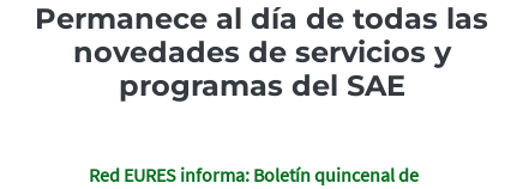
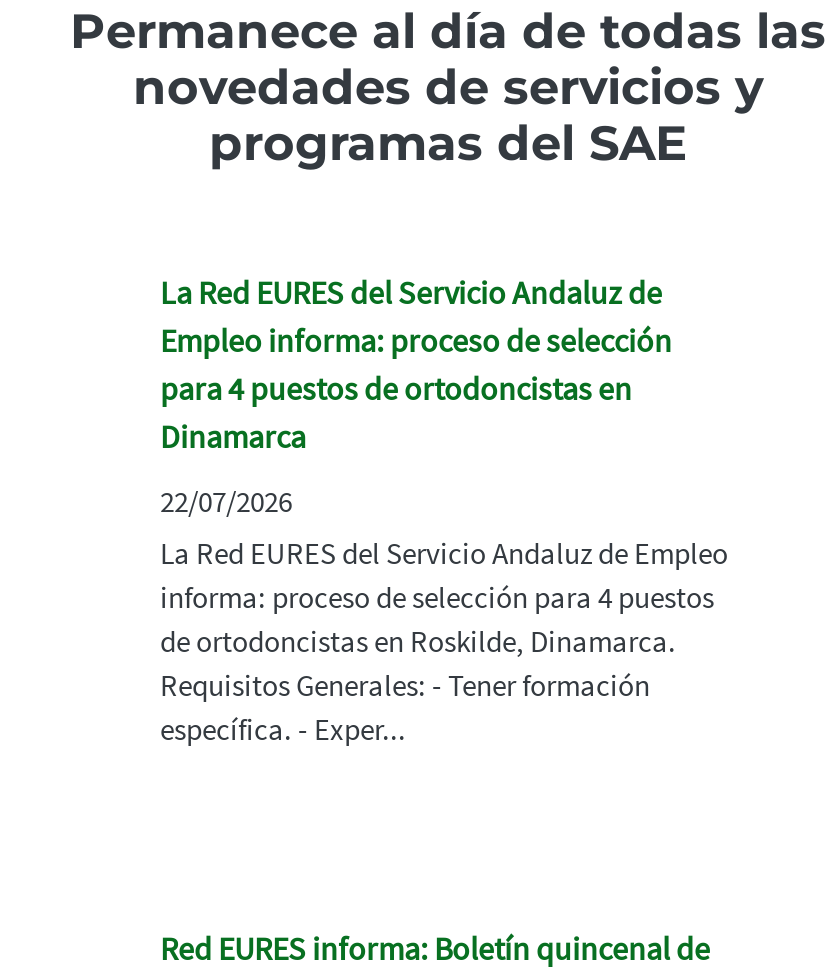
+ La Red EURES del Servicio Andaluz de
+ Empleo informa: proceso de selección
+ para 4 puestos de ortodoncistas en
+ Dinamarca
+ 22/07/2026
+ La Red EURES del Servicio Andaluz de Empleo
+ informa: proceso de selección para 4 puestos
+ de ortodoncistas en Roskilde, Dinamarca.
+ Requisitos Generales: - Tener formación
+ específica. - Exper...
